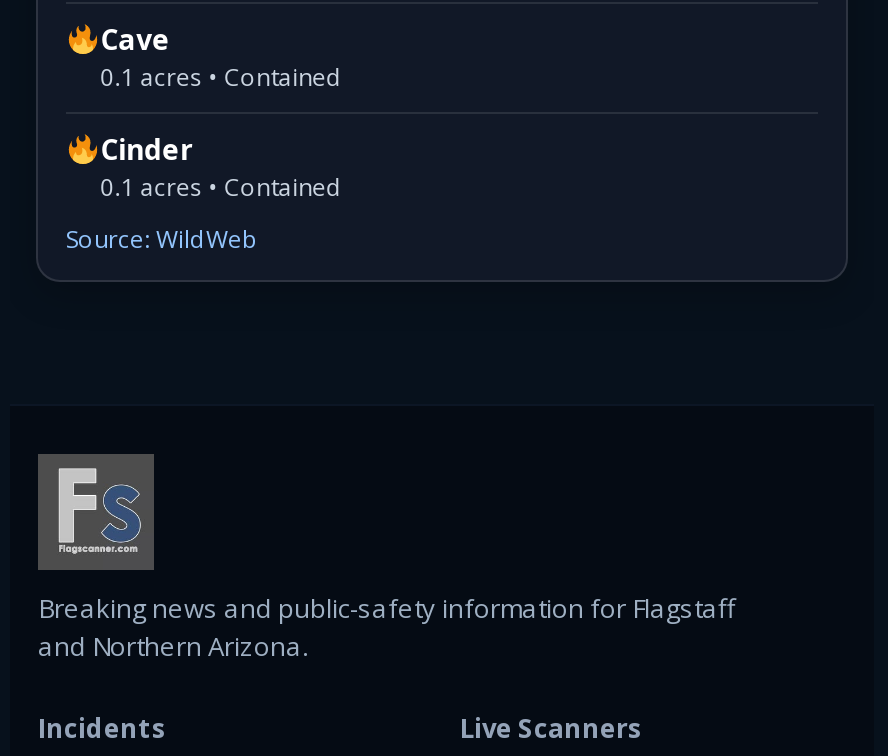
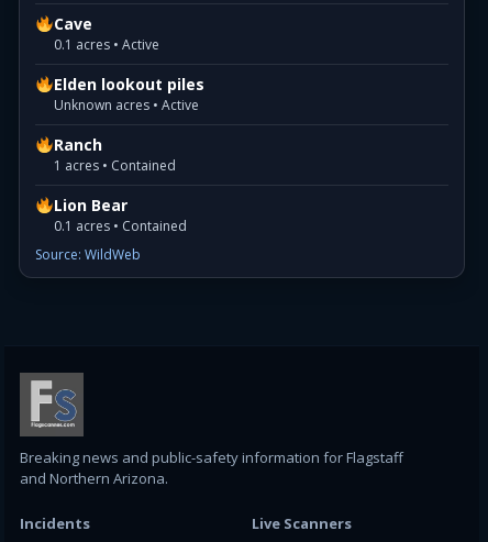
- 0.1 acres • Contained
- Cinder
+ 0.1 acres • Active
+ Elden lookout piles
+ Unknown acres • Active
+ Ranch
+ 1 acres • Contained
+ Lion Bear
